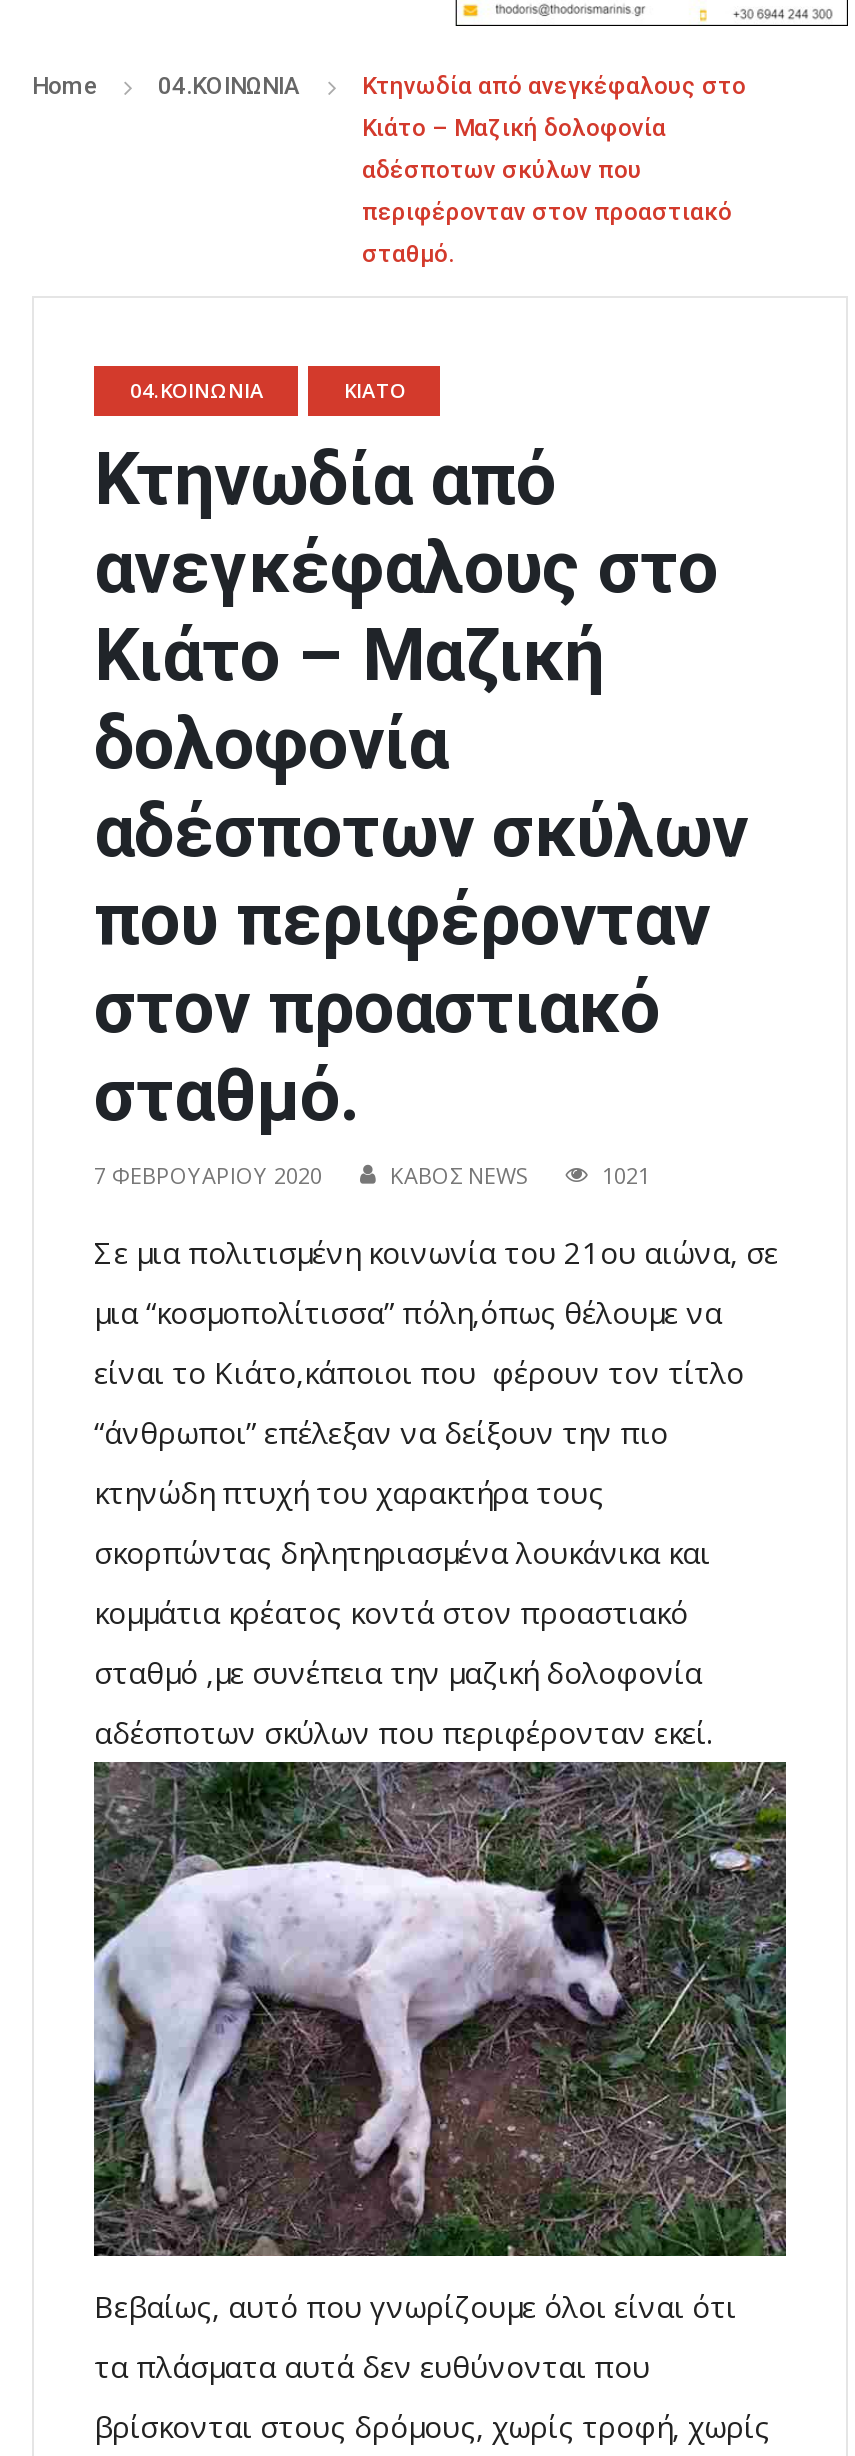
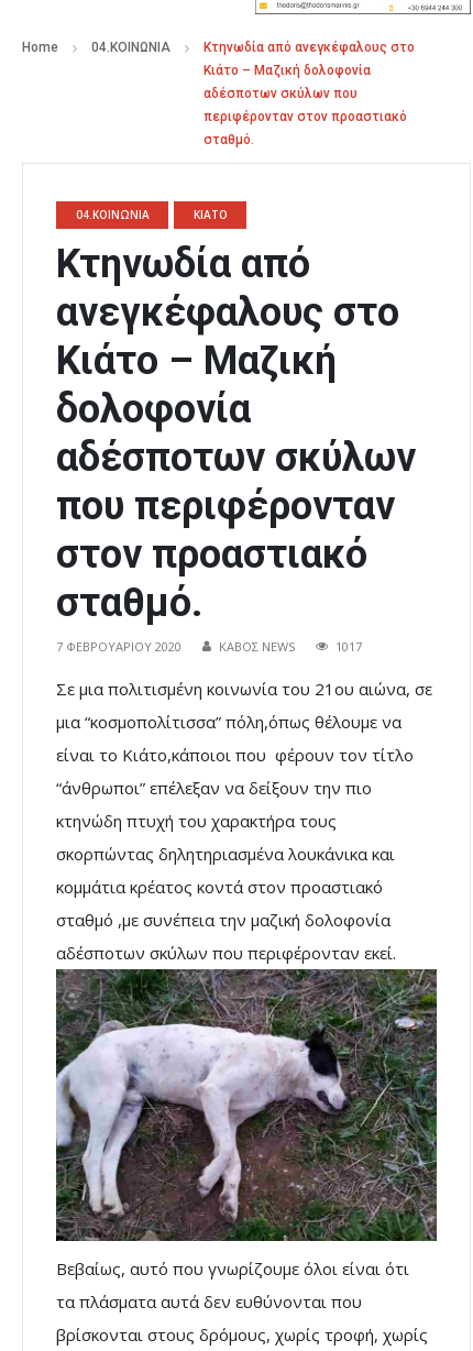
- 1021
+ 1017
